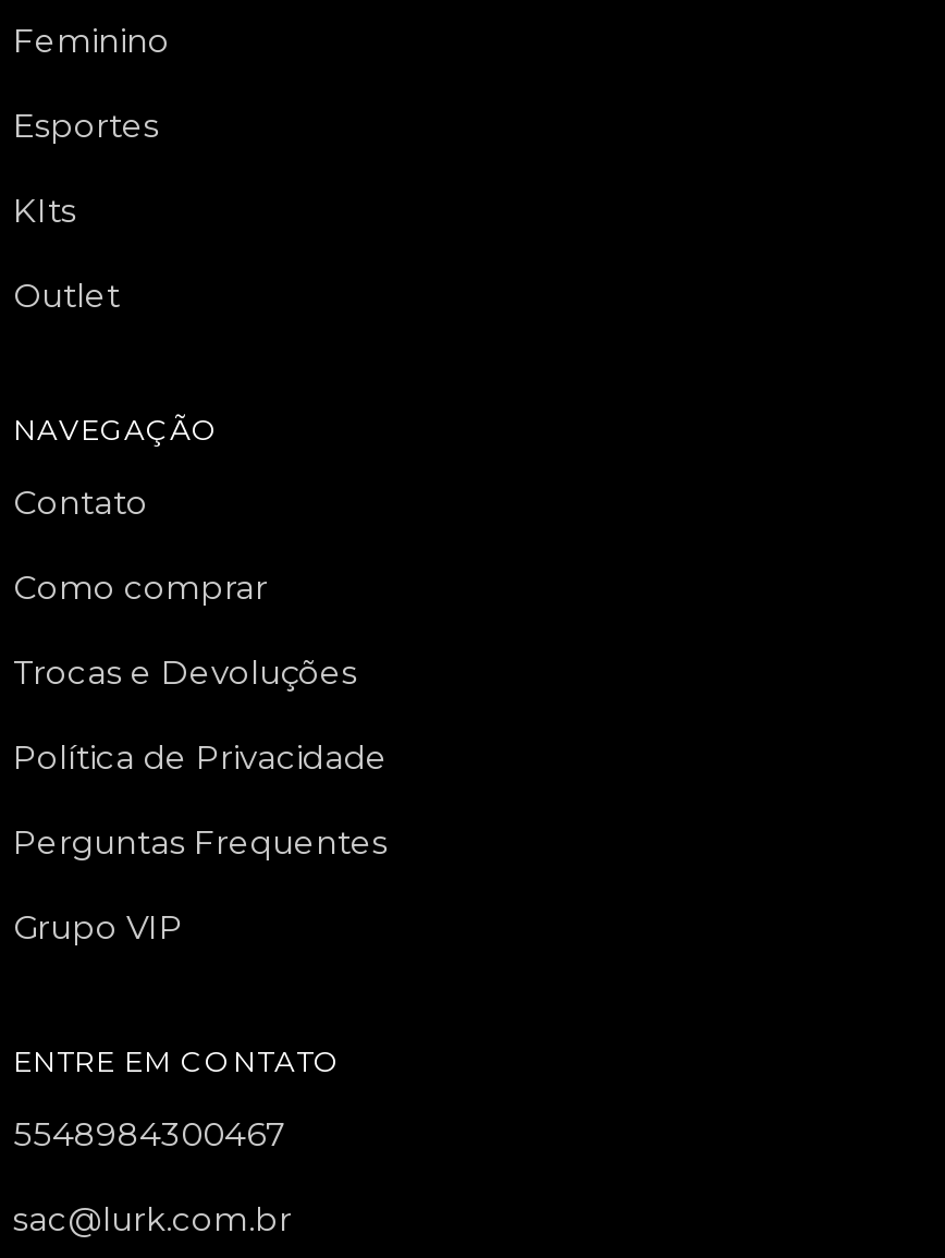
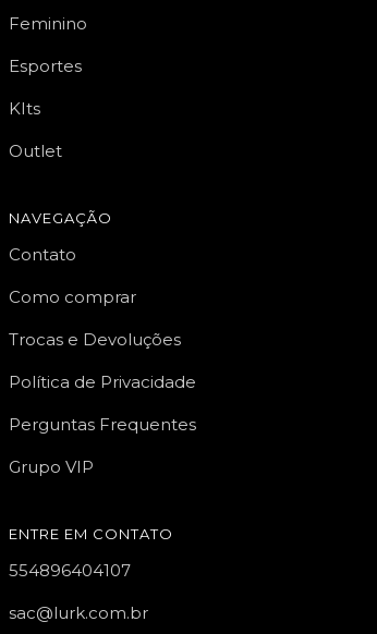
- 5548984300467
+ 554896404107
